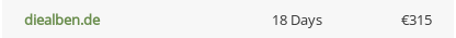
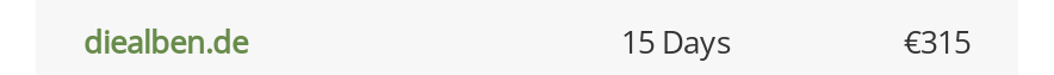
- 18 Days
+ 15 Days
